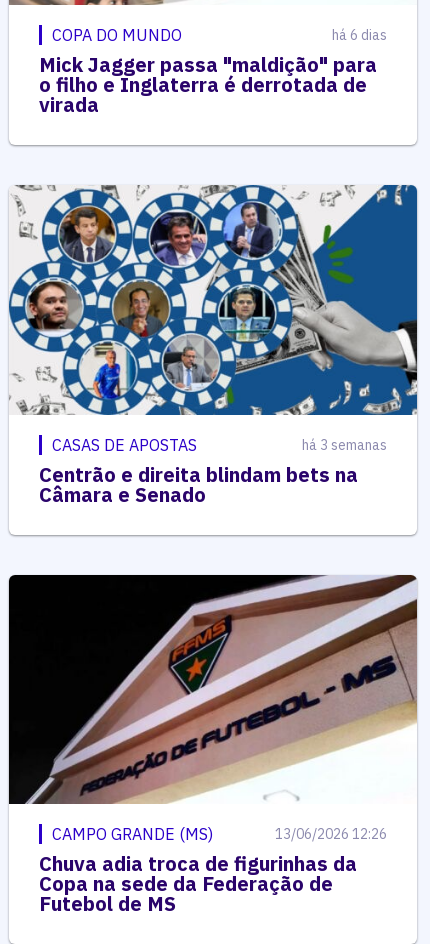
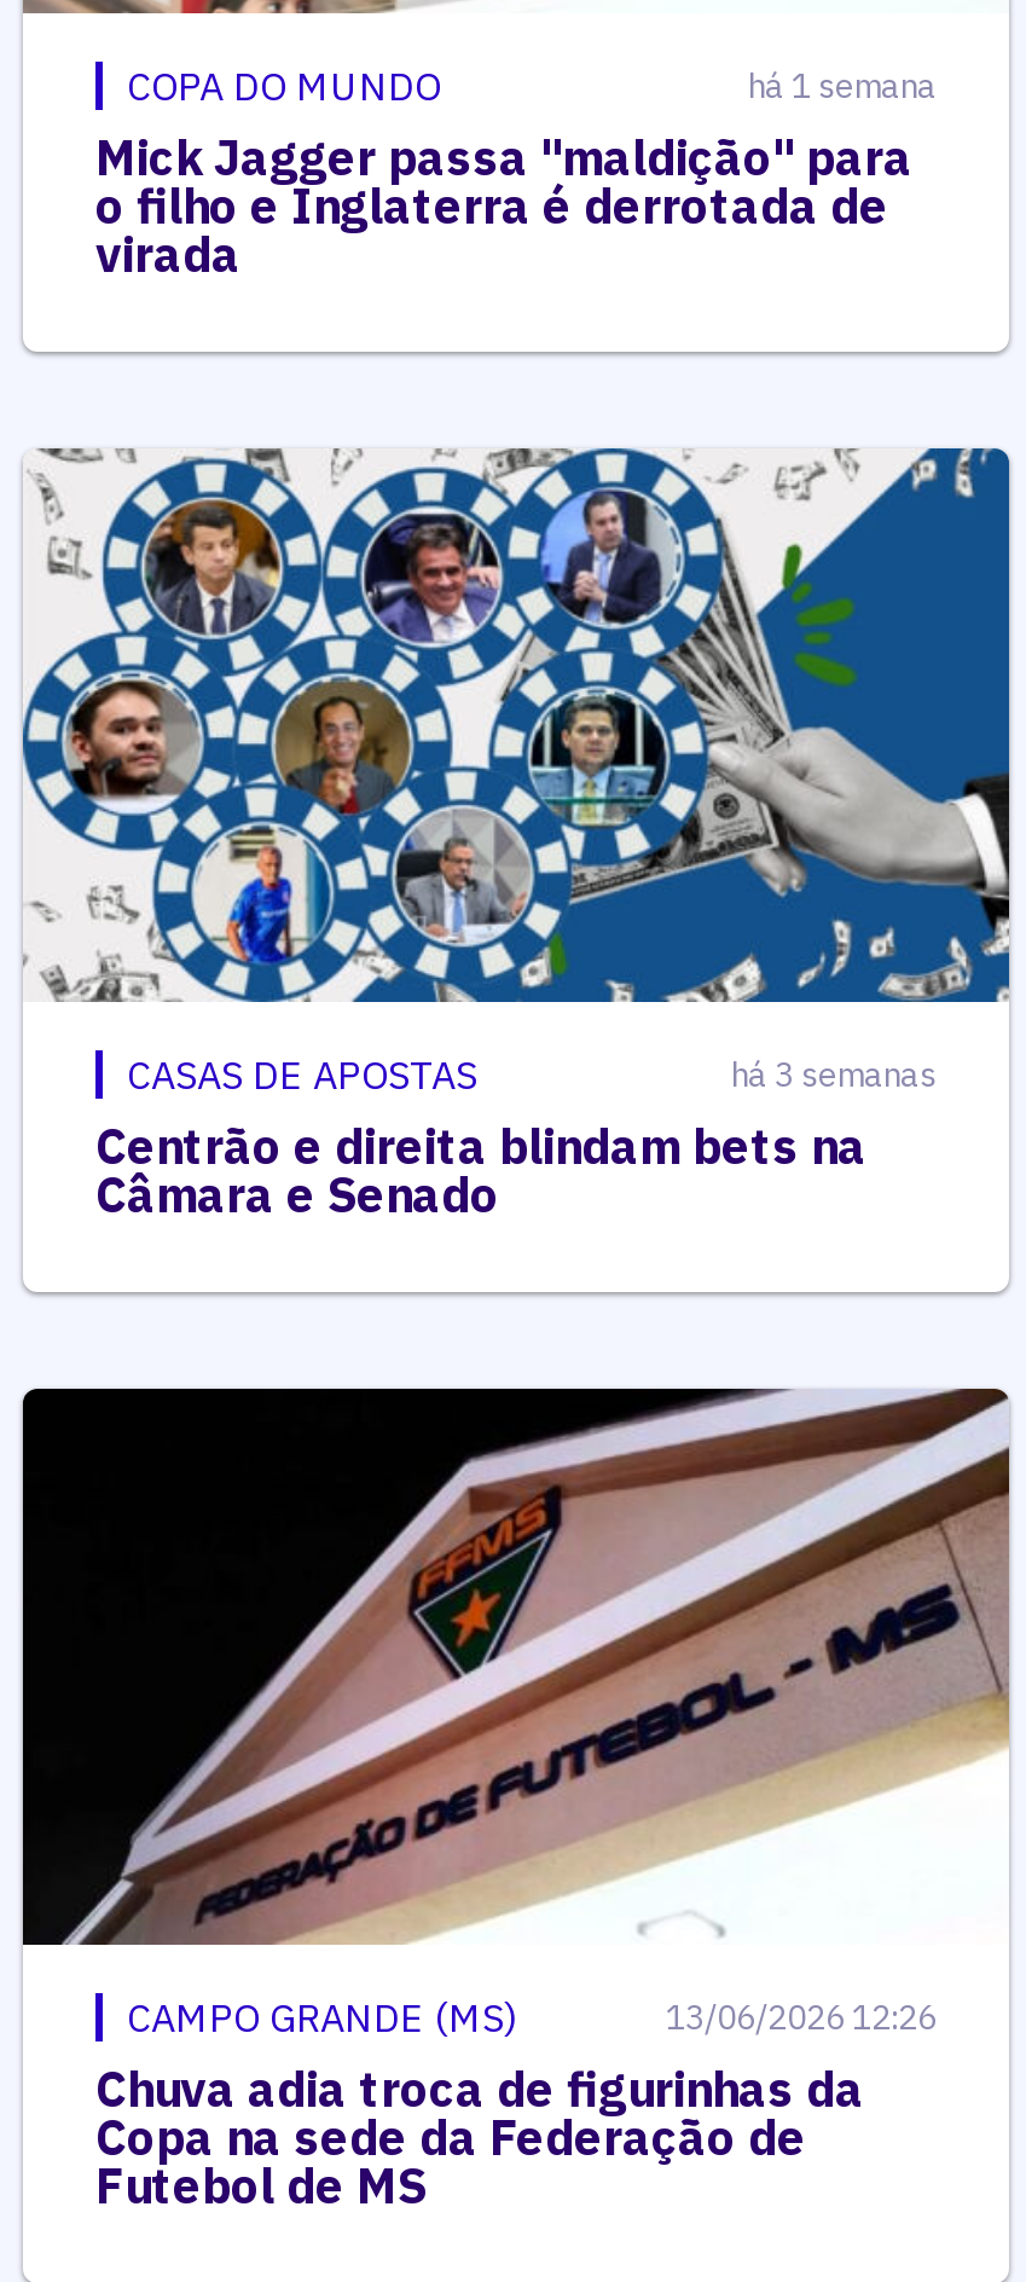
- há 6 dias
+ há 1 semana
